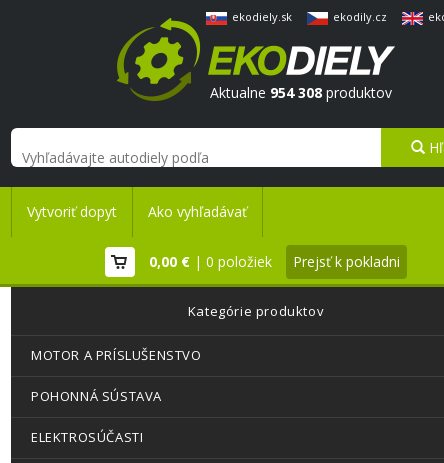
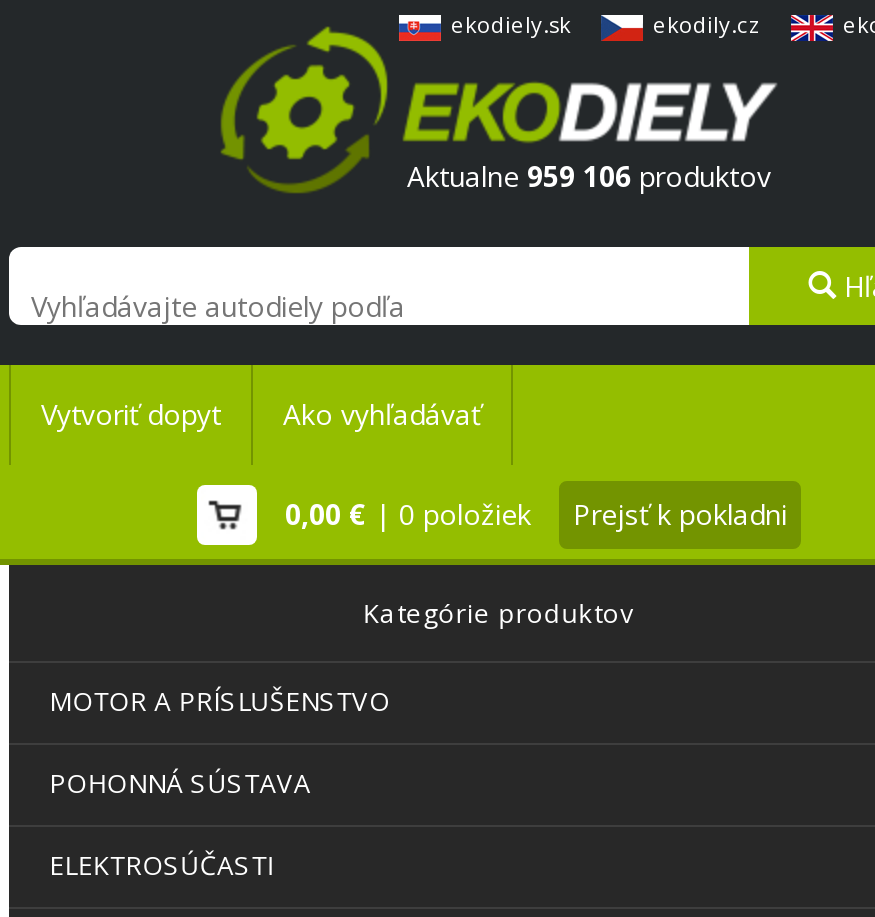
- Aktualne 954 308 produktov
+ Aktualne 959 106 produktov
